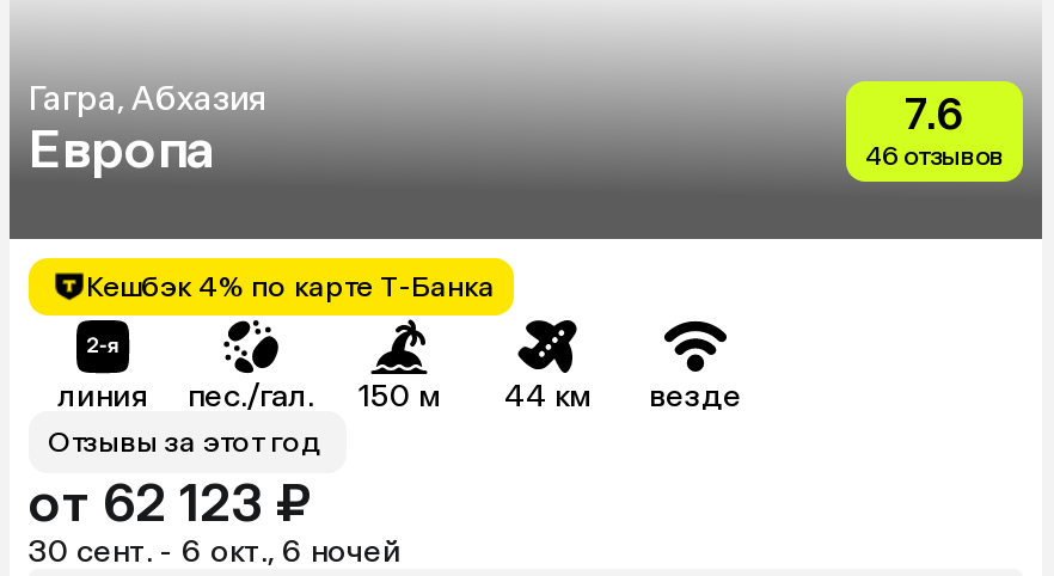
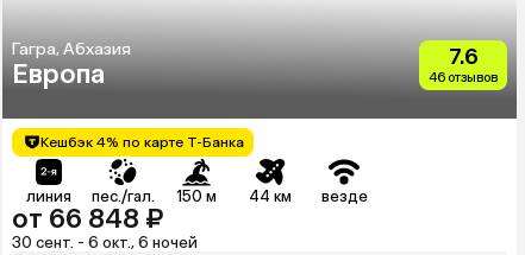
- Отзывы за этот год
- от 62 123 ₽
+ от 66 848 ₽
